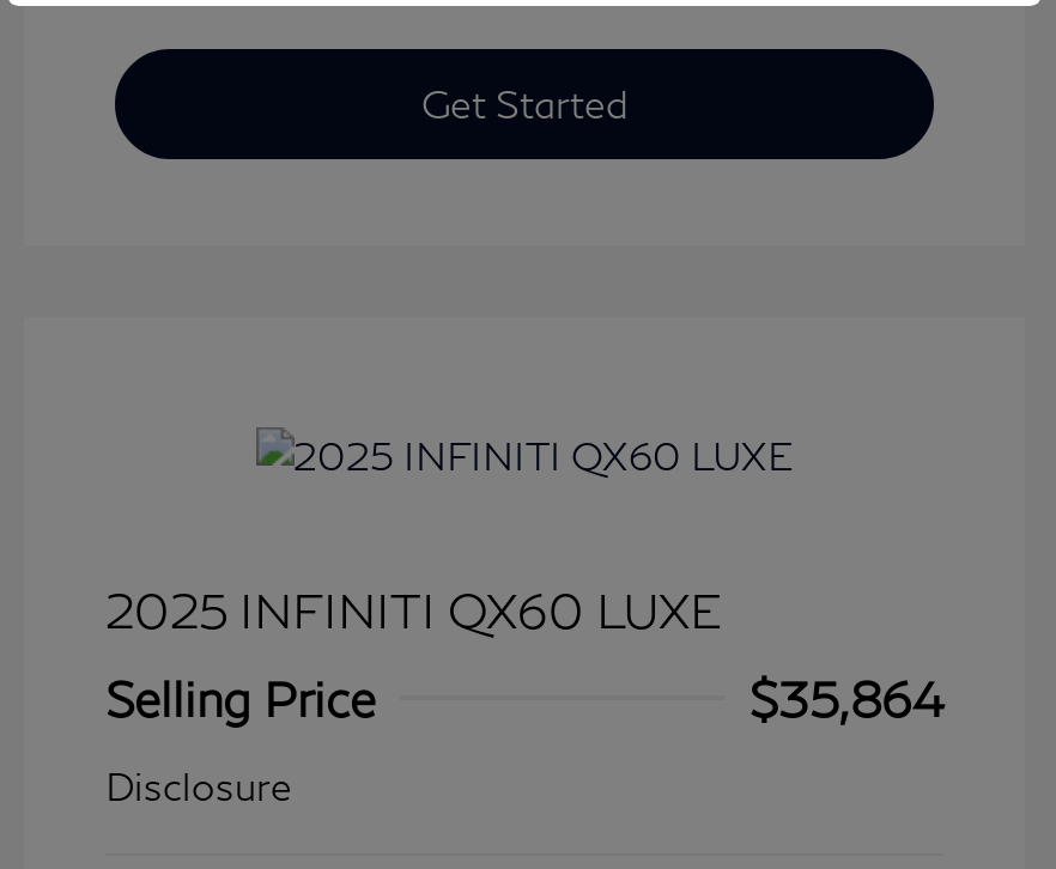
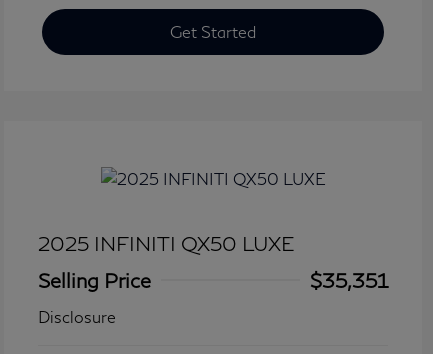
- 2025 INFINITI QX60 LUXE
+ 2025 INFINITI QX50 LUXE

- $35,864
+ $35,351
